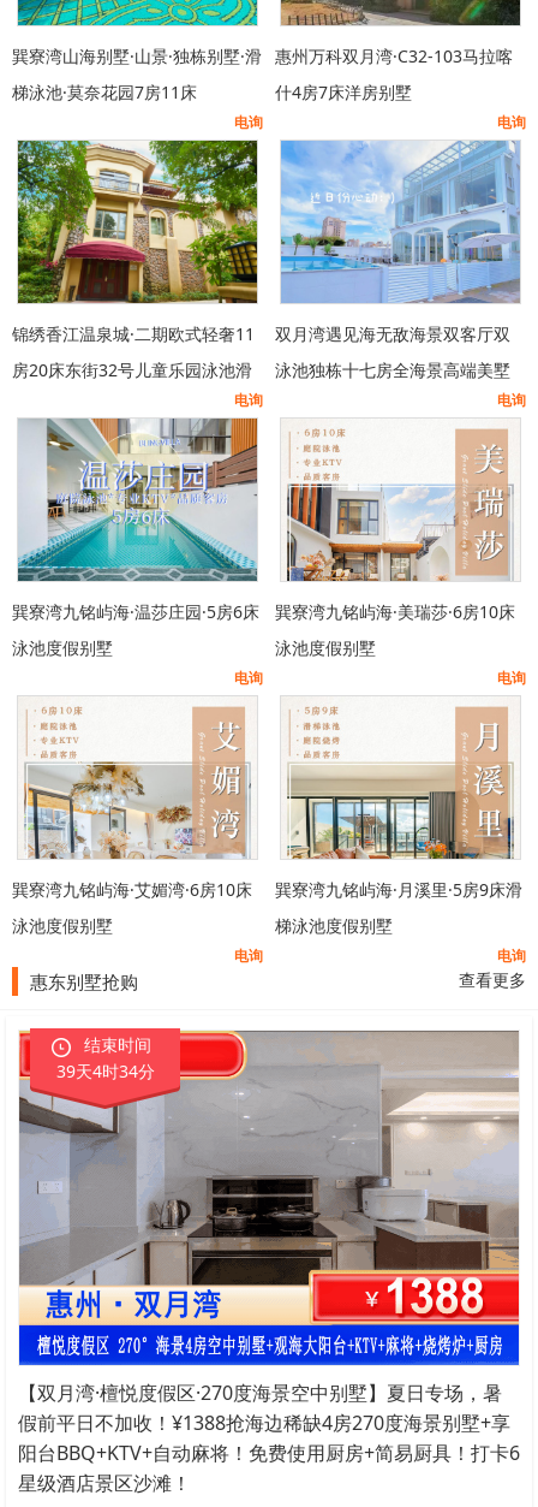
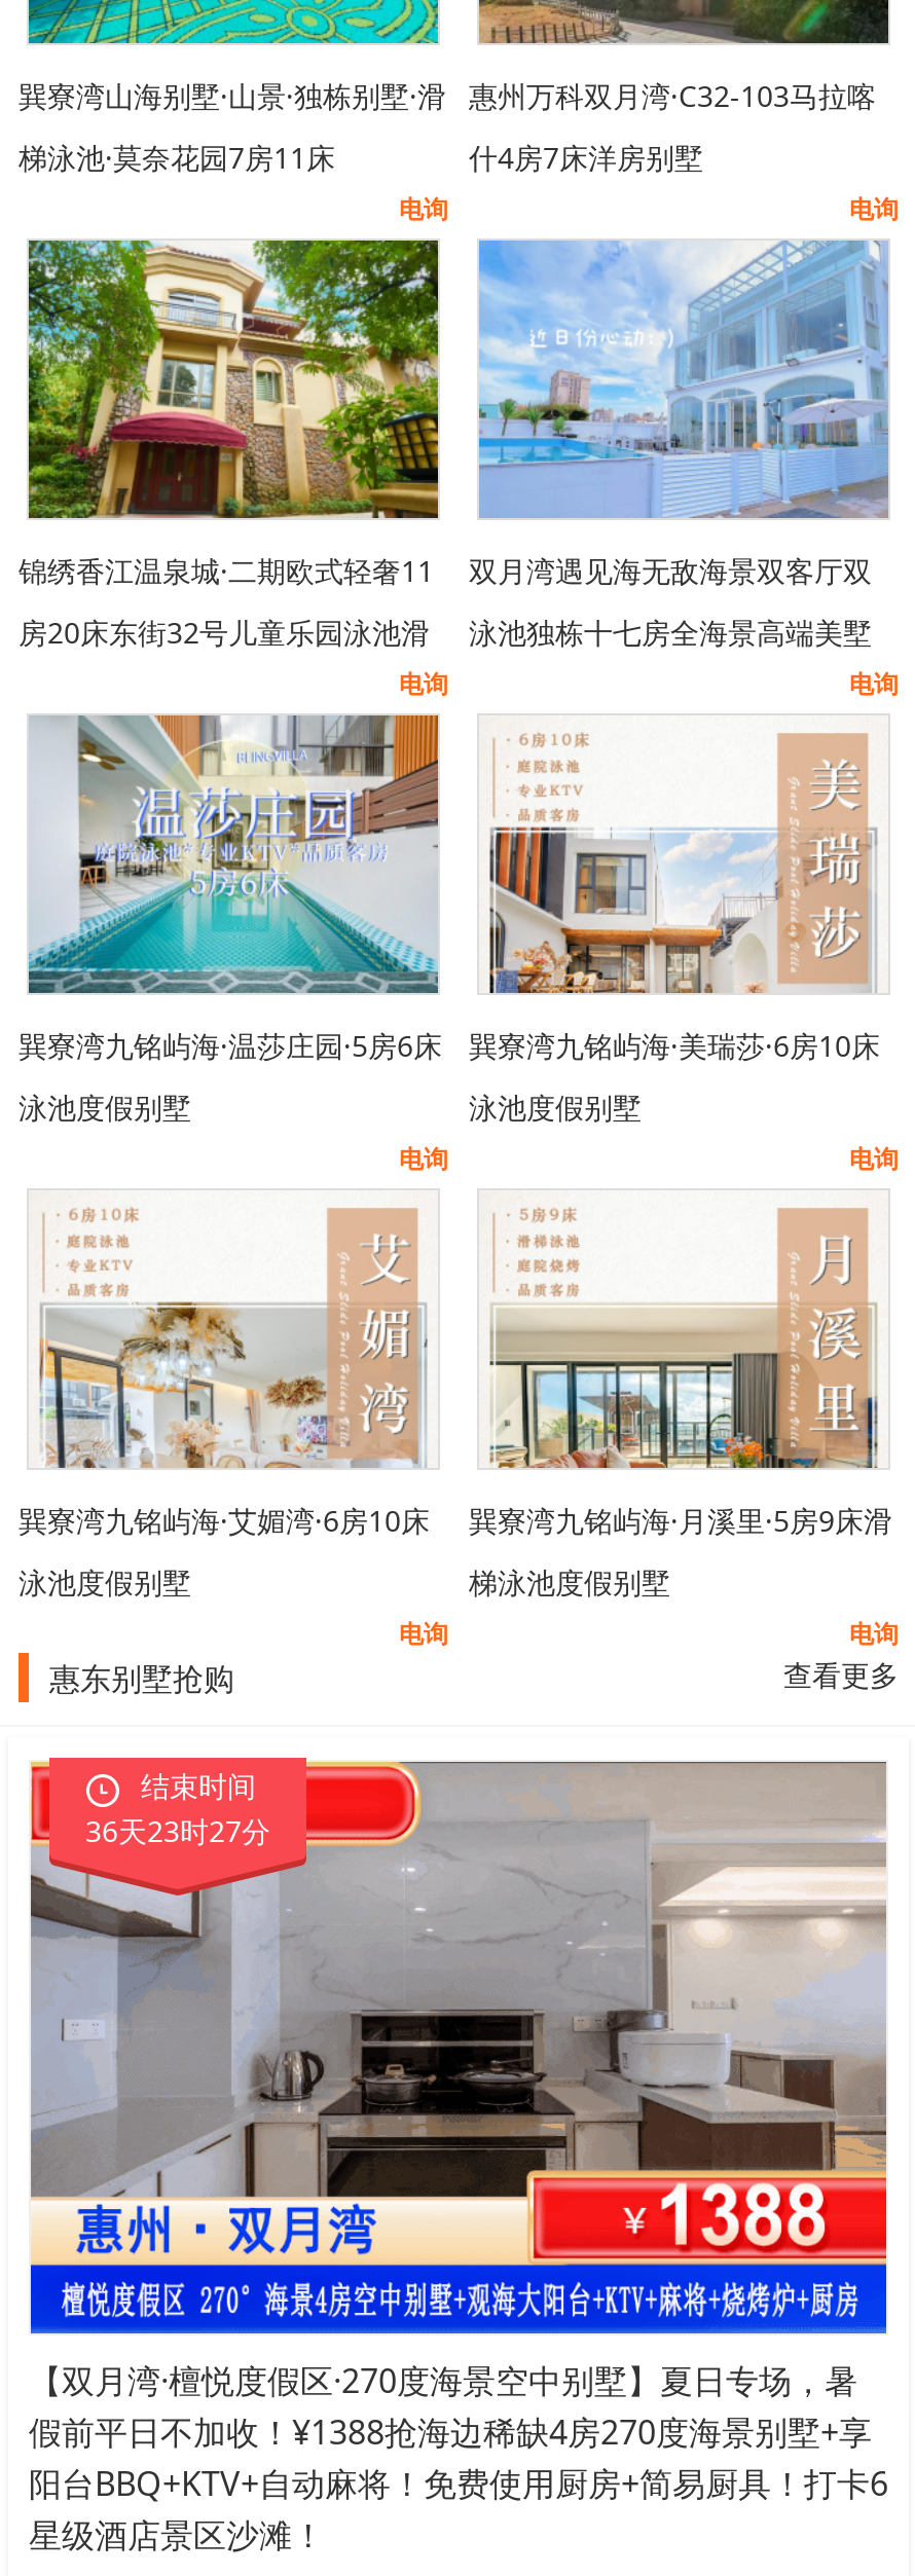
- 39天4时34分
+ 36天23时27分
